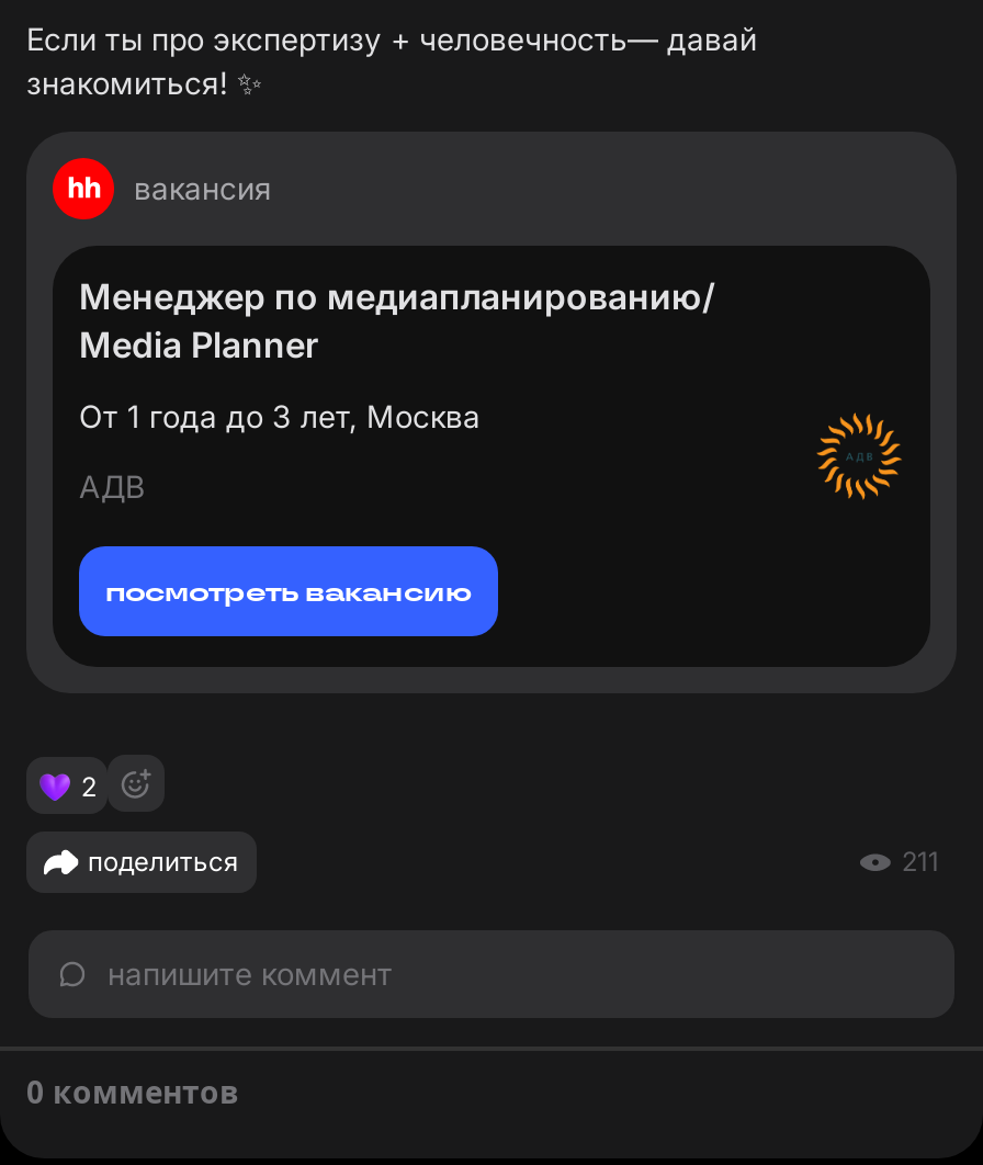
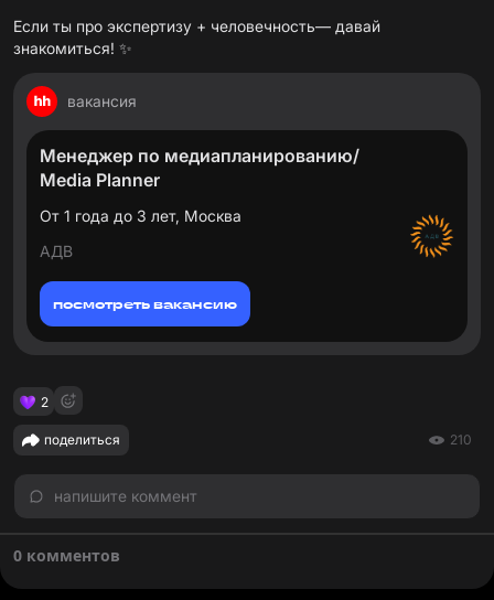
- 211
+ 210
